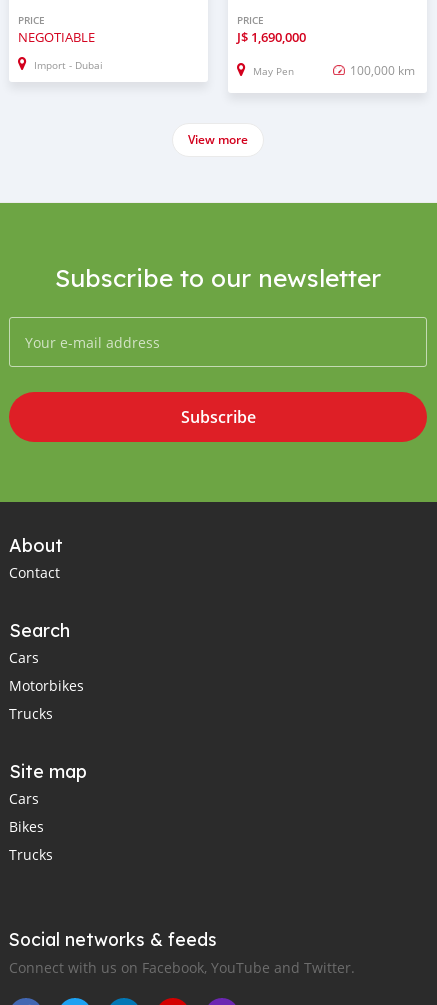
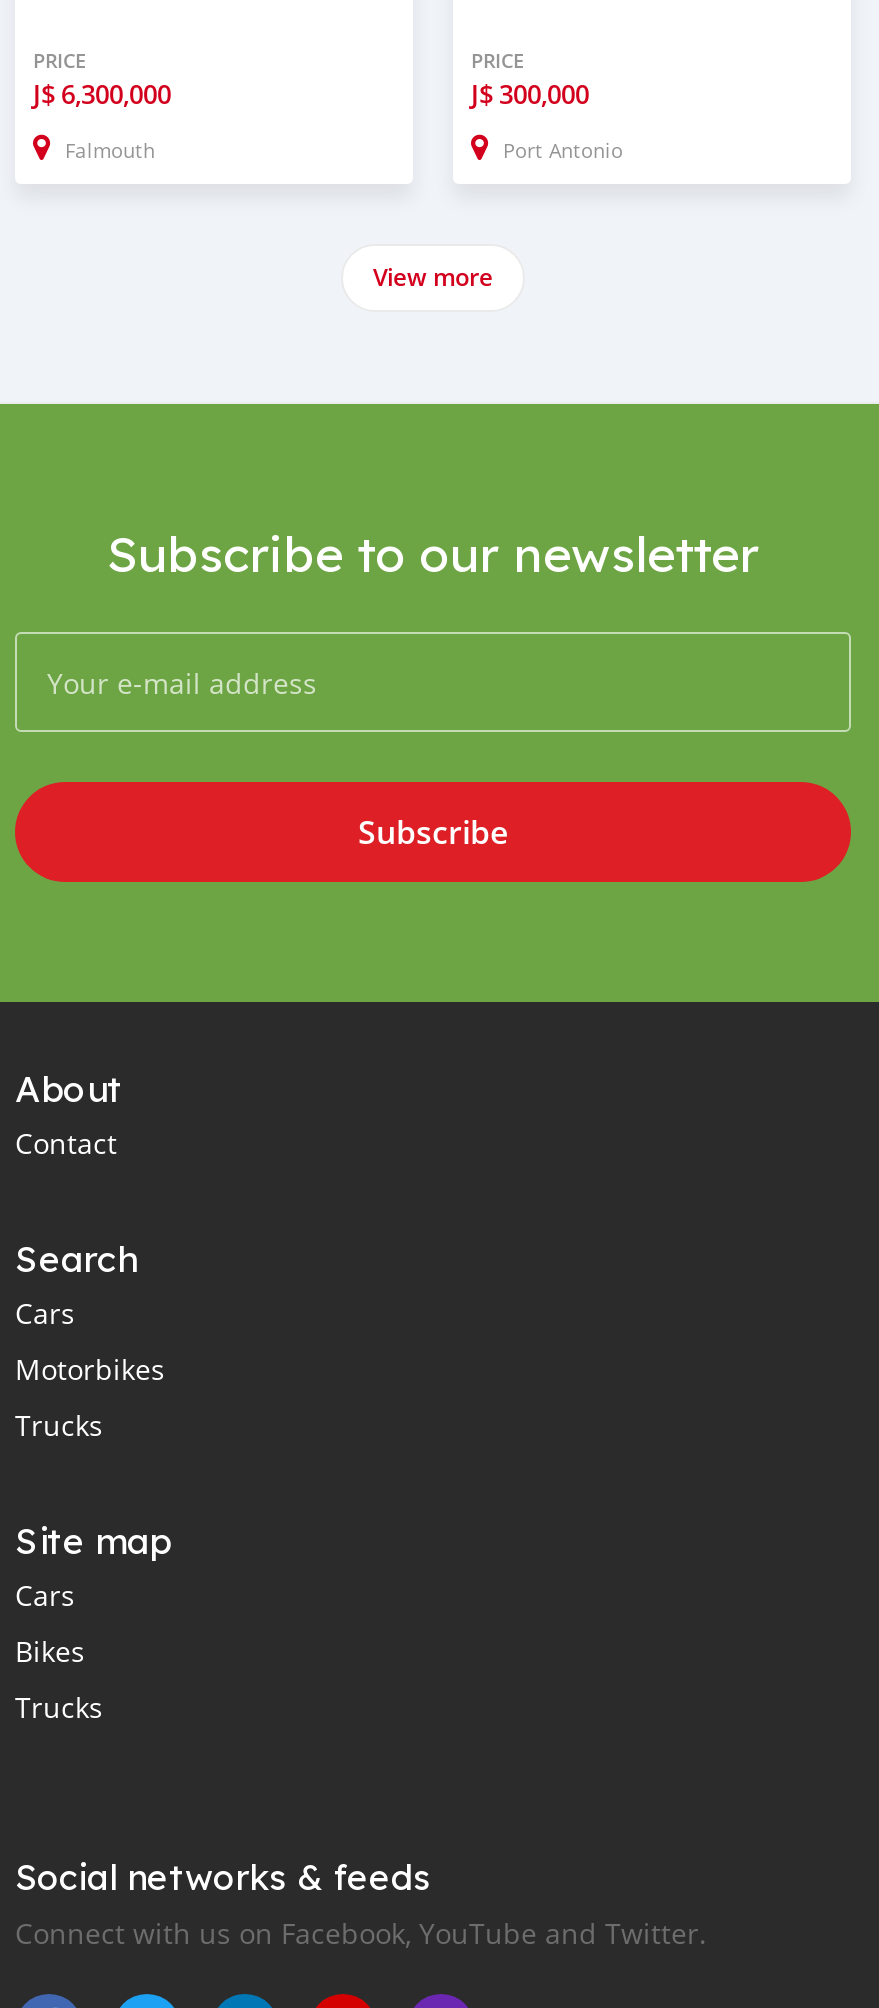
- NEGOTIABLE
+ J$6,300,000

- J$1,690,000
+ J$300,000

- Import - Dubai
+ Falmouth

- May Pen
- 100,000 km
+ Port Antonio
